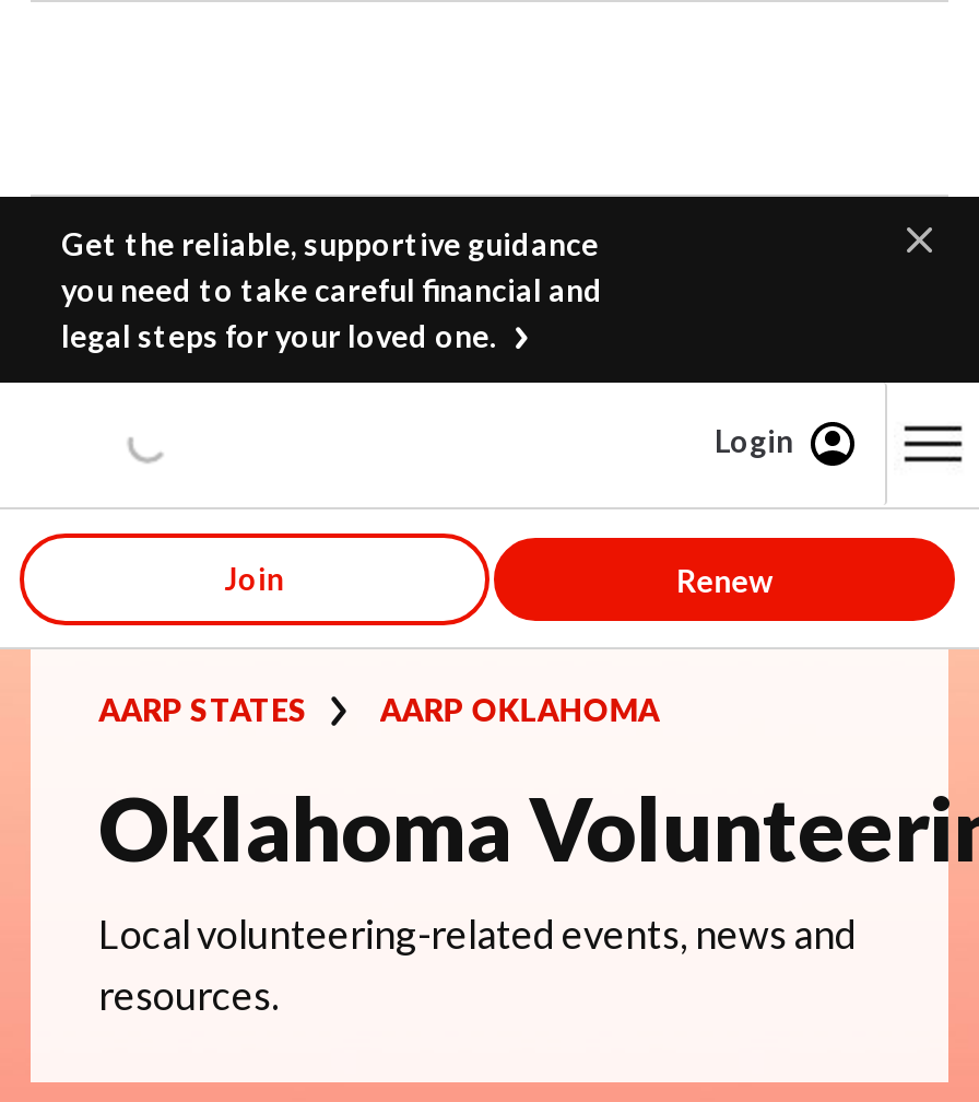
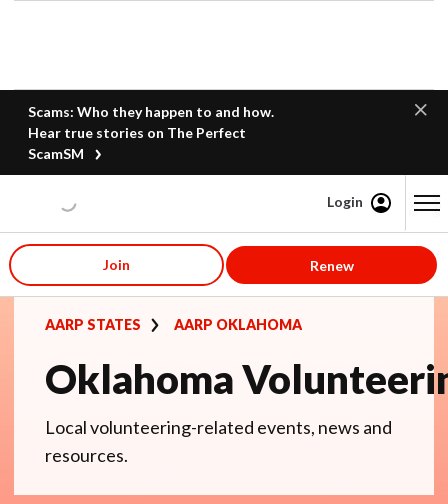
- Get the reliable, supportive guidance
- you need to take careful financial and
- legal steps for your loved one.
+ Scams: Who they happen to and how.
+ Hear true stories on The Perfect
+ ScamSM
